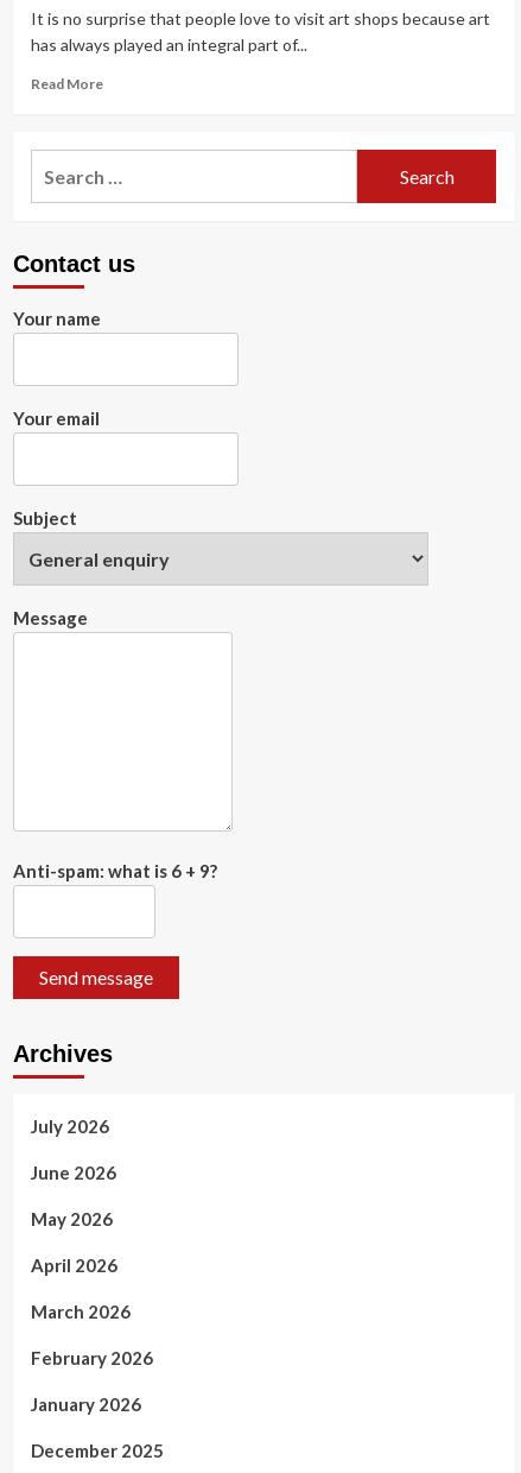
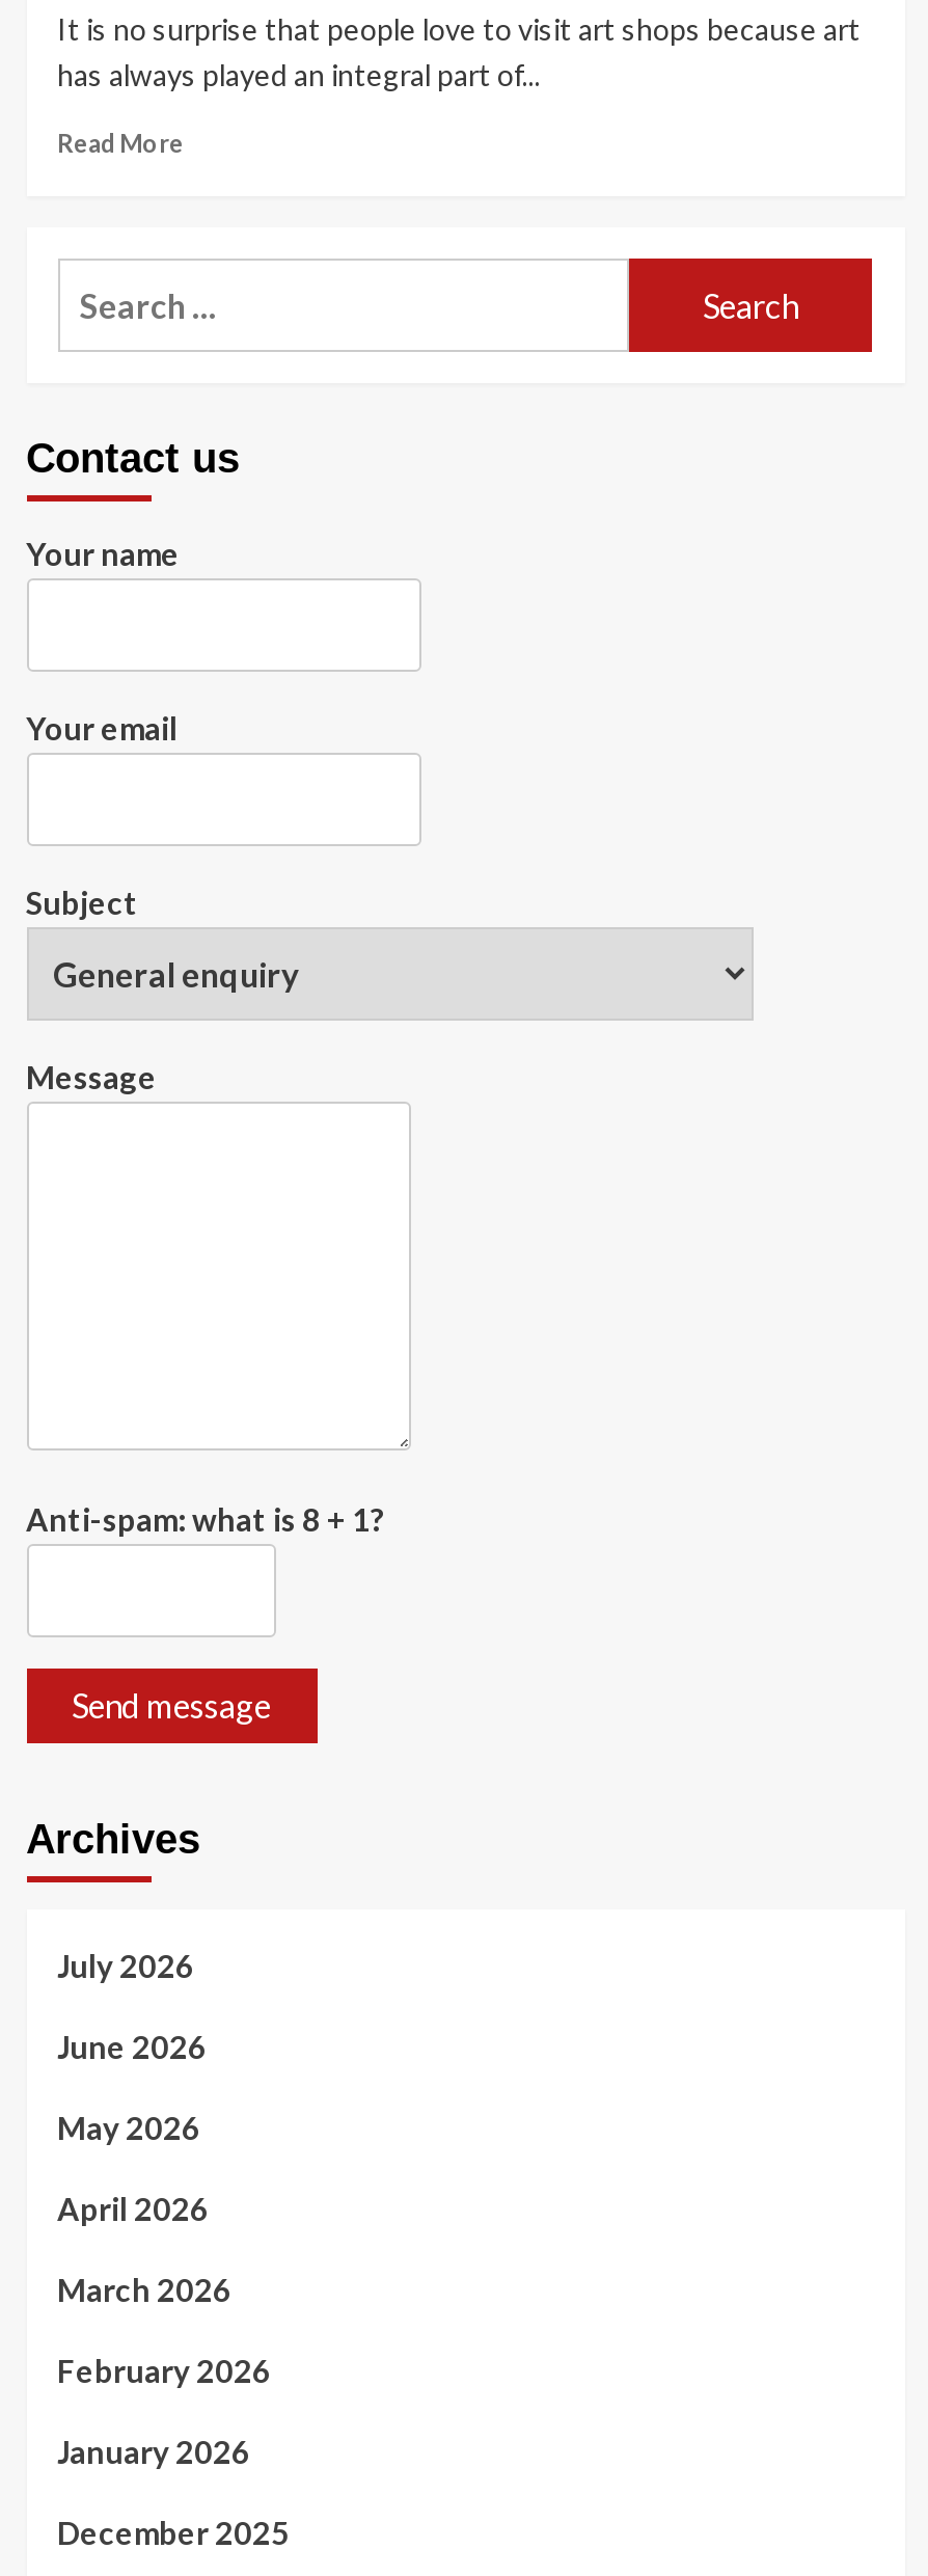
- Anti-spam: what is 6 + 9?
+ Anti-spam: what is 8 + 1?
